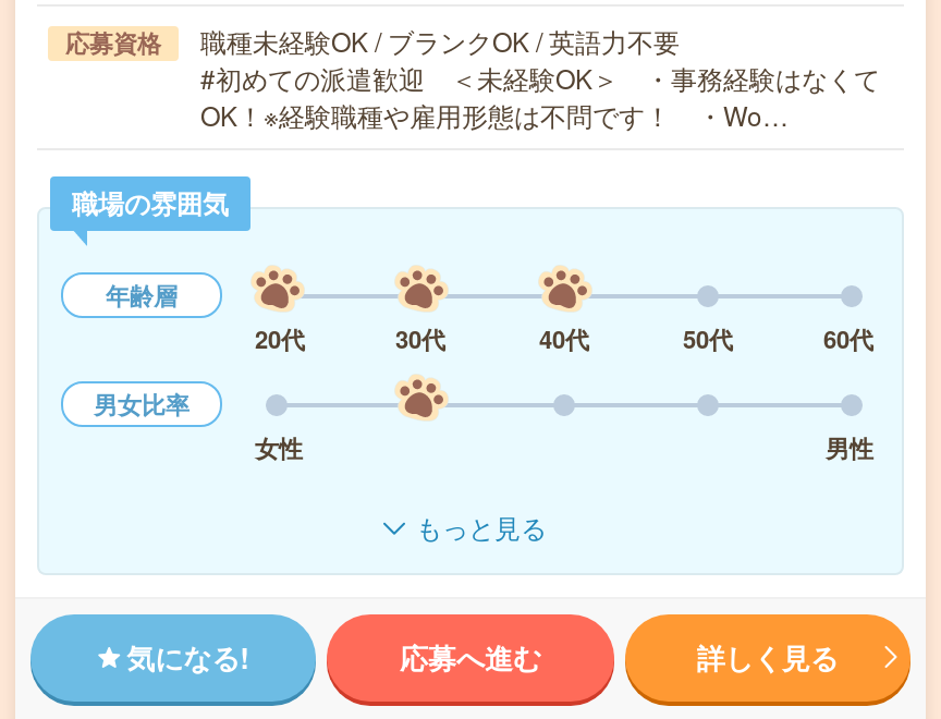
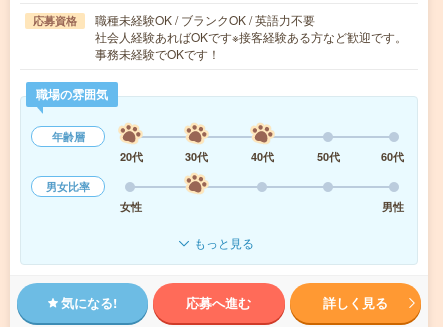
- #初めての派遣歓迎 ＜未経験OK＞ ・事務経験はなくて
- OK！※経験職種や雇用形態は不問です！ ・Wo…
+ 社会人経験あればOKです※接客経験ある方など歓迎です。
+ 事務未経験でOKです！
